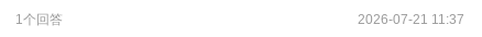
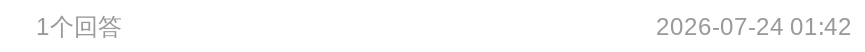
- 2026-07-21 11:37
+ 2026-07-24 01:42
